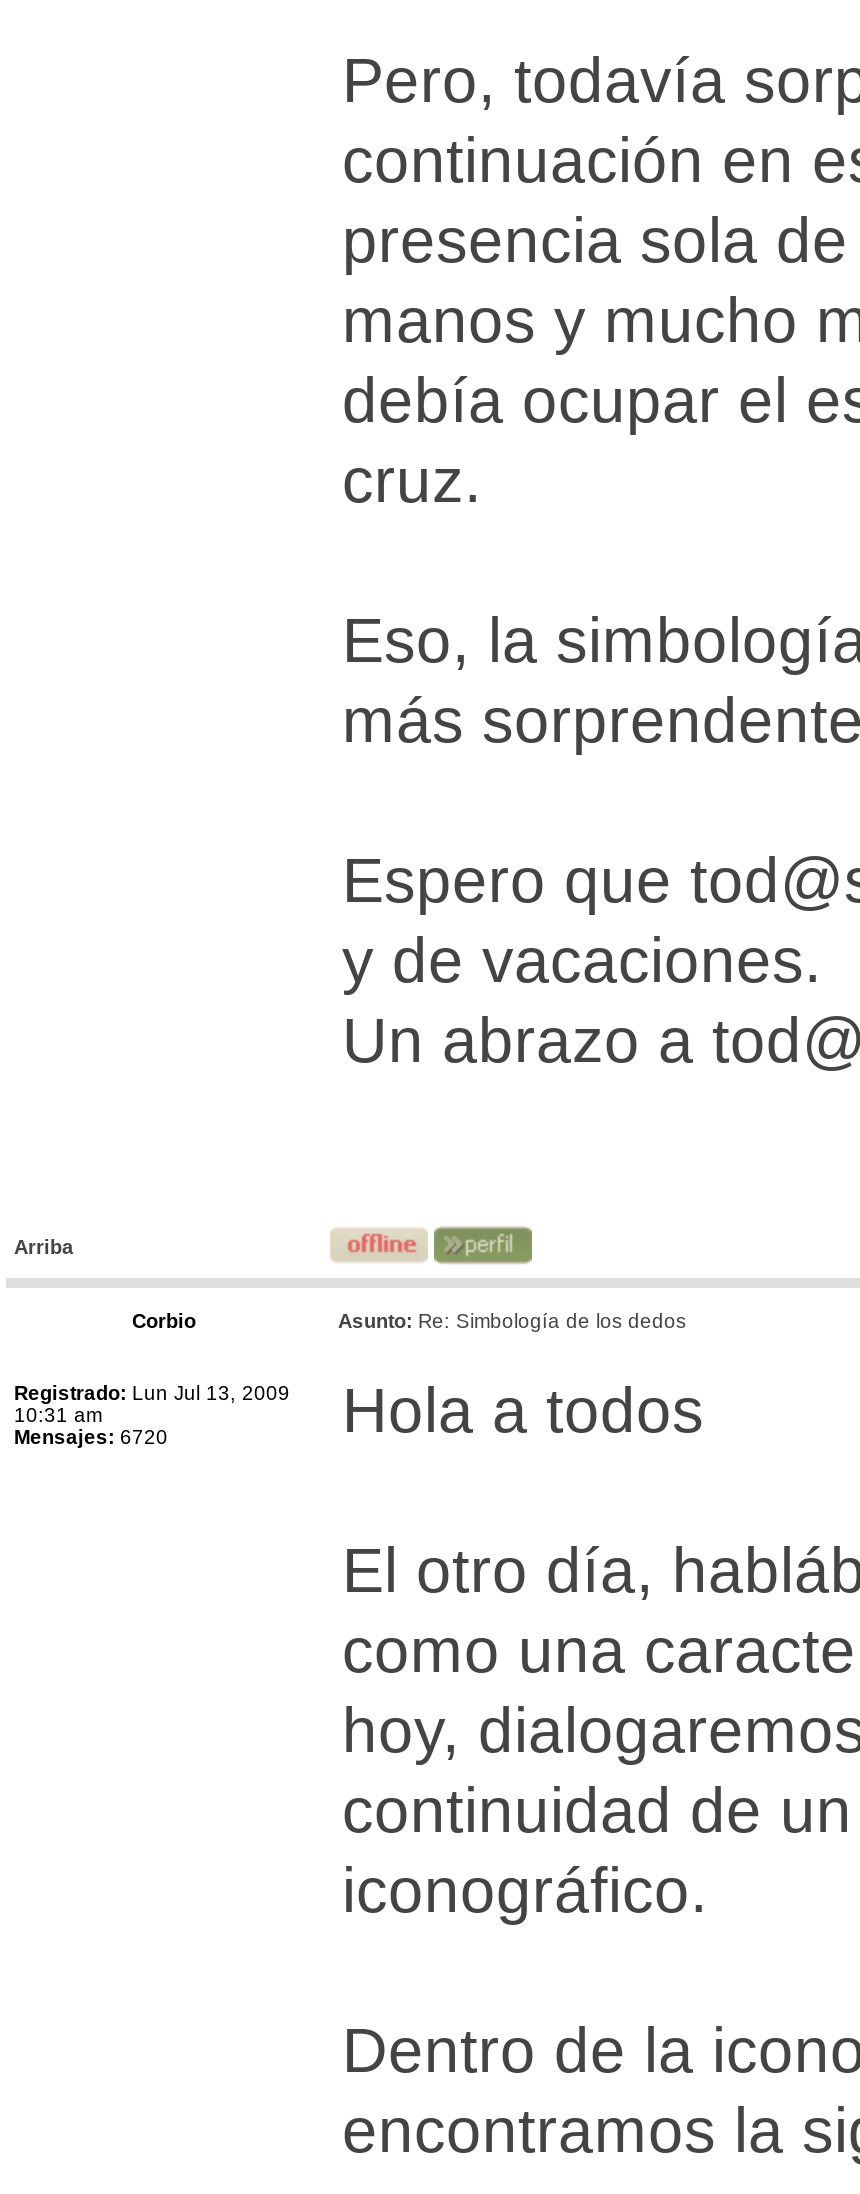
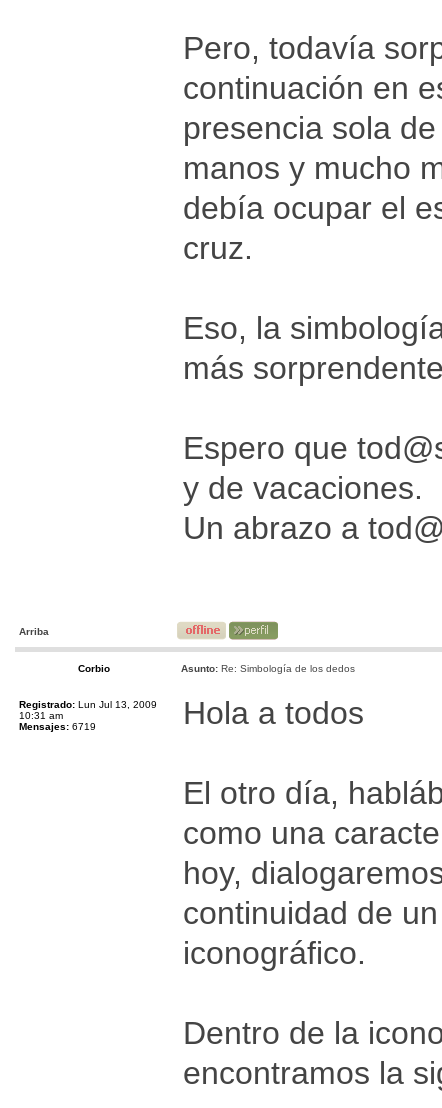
- Mensajes: 6720
+ Mensajes: 6719
